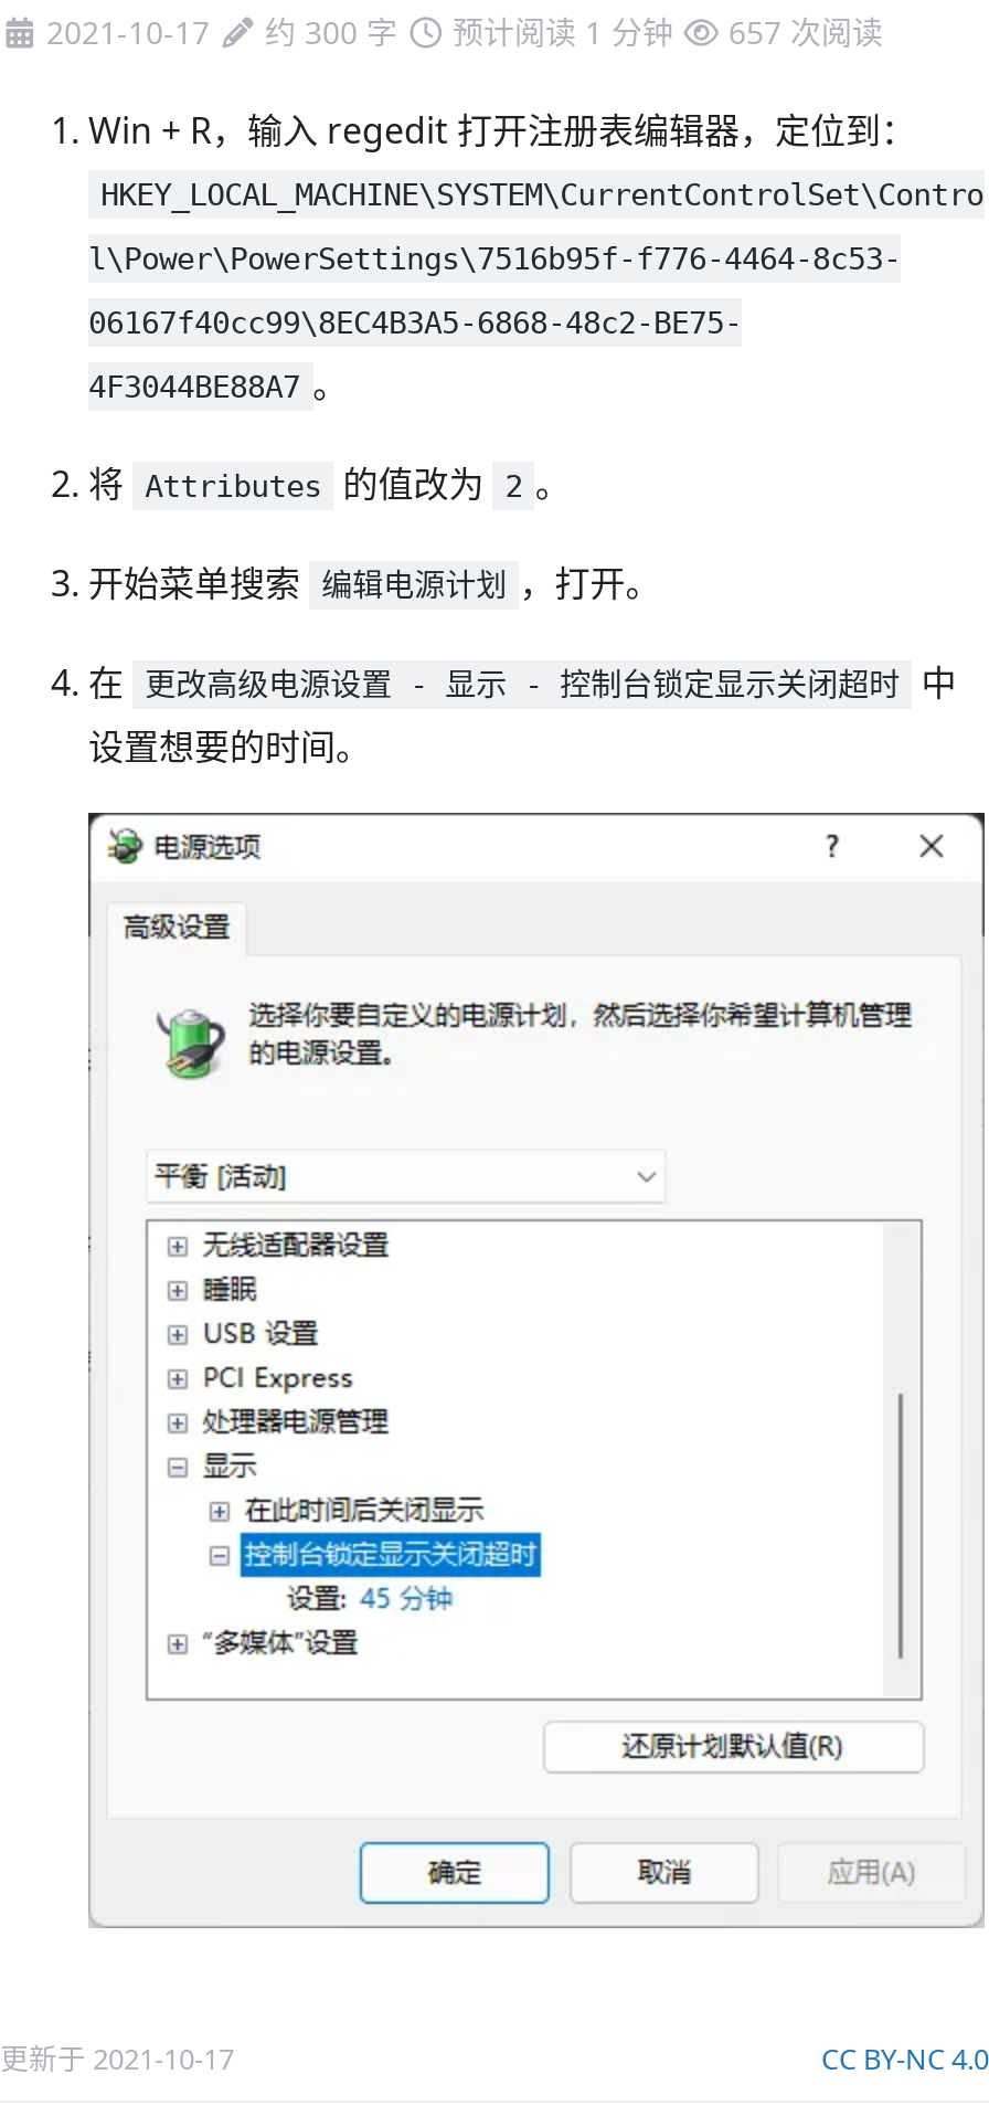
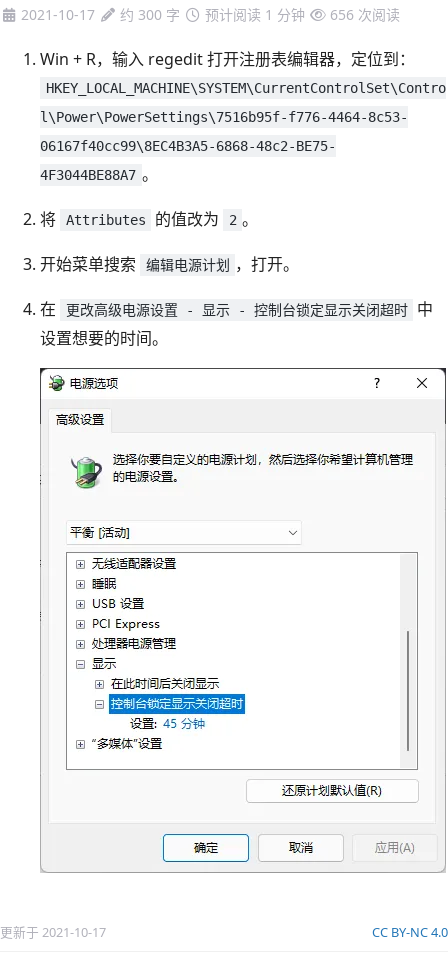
- 2021-10-17 约 300 字 预计阅读 1 分钟 657次阅读
+ 2021-10-17 约 300 字 预计阅读 1 分钟 656次阅读
